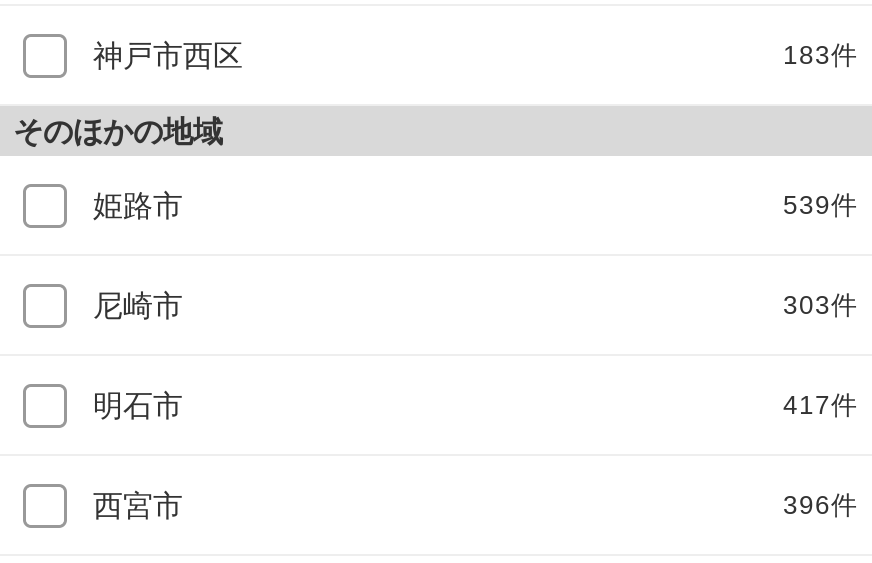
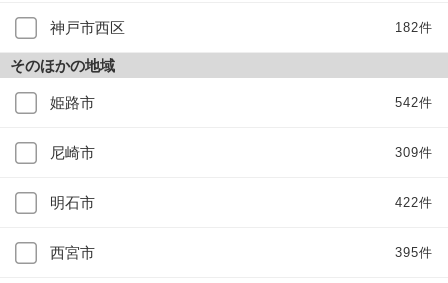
- 183件
+ 182件

- 539件
+ 542件

- 303件
+ 309件

- 417件
+ 422件

- 396件
+ 395件
